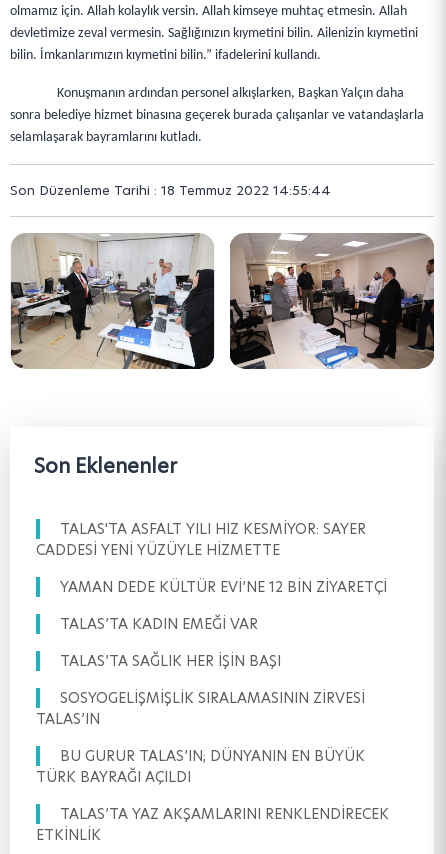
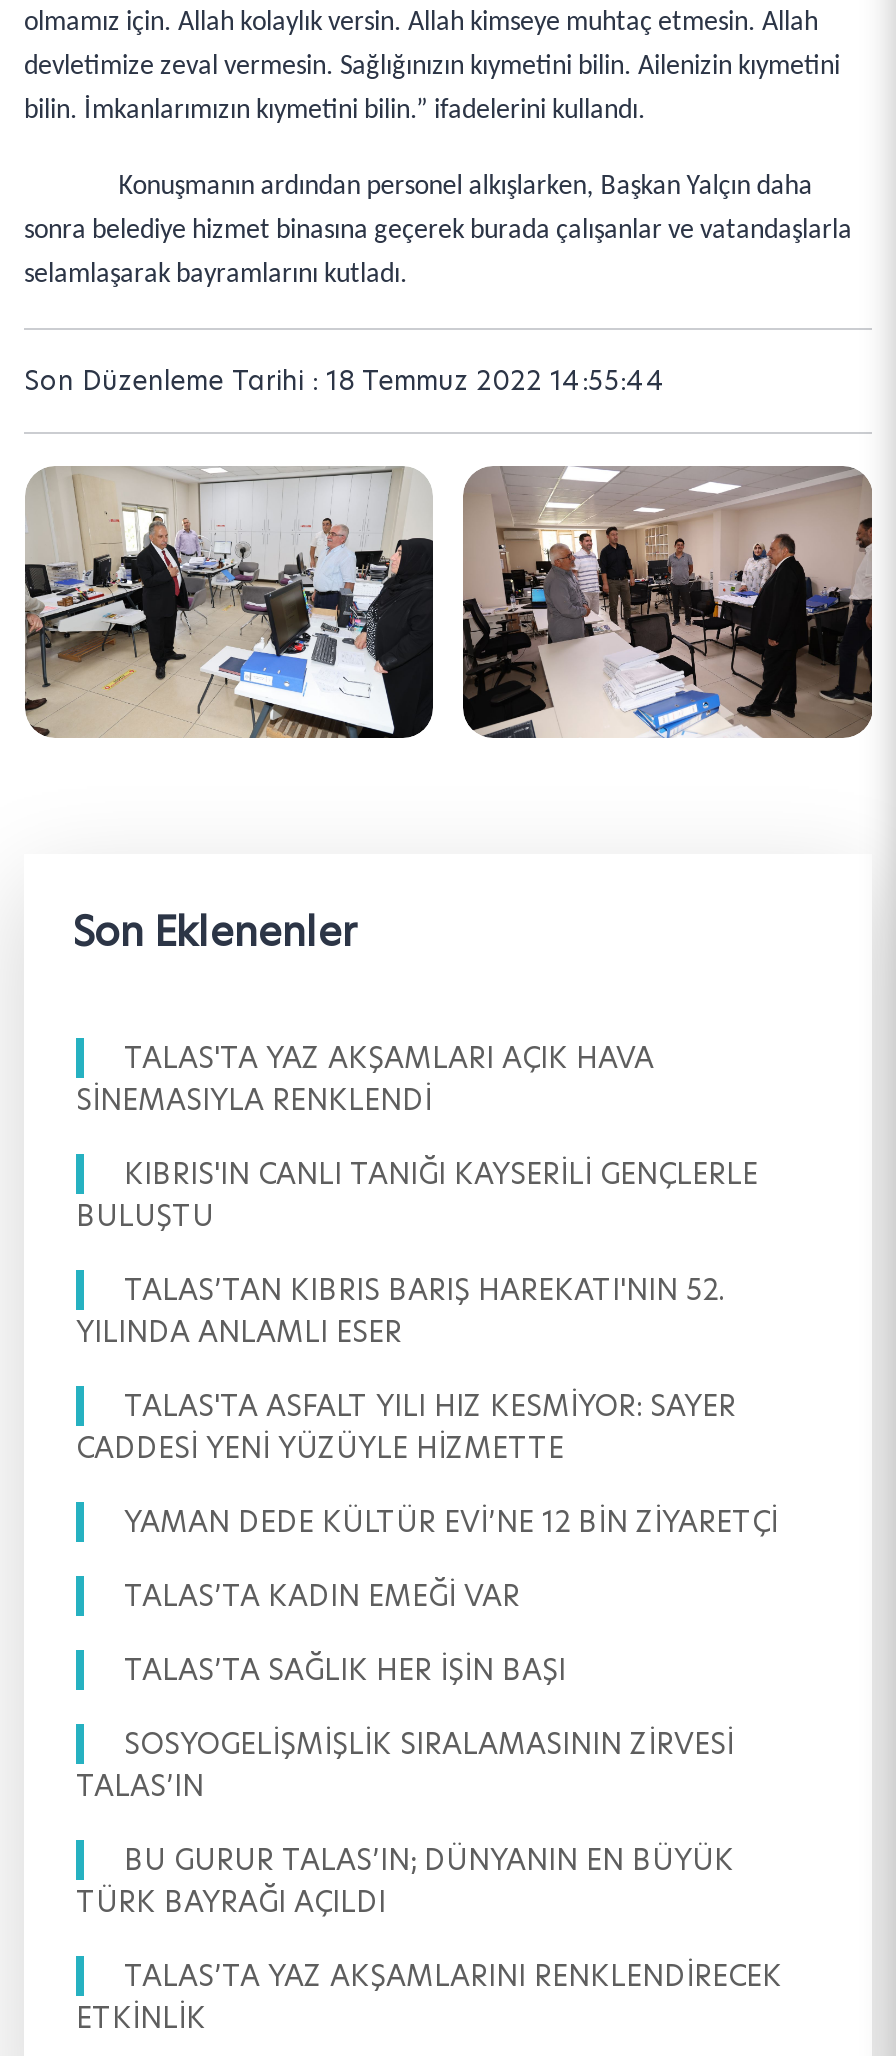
+ TALAS'TA YAZ AKŞAMLARI AÇIK HAVA
+ SİNEMASIYLA RENKLENDİ
+ KIBRIS'IN CANLI TANIĞI KAYSERİLİ GENÇLERLE
+ BULUŞTU
+ TALAS’TAN KIBRIS BARIŞ HAREKATI'NIN 52.
+ YILINDA ANLAMLI ESER
